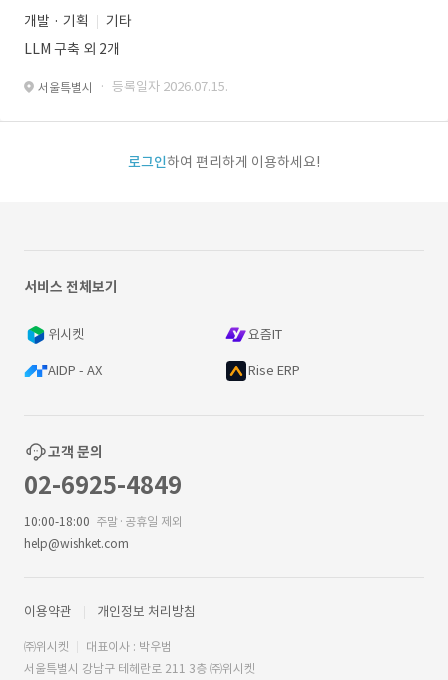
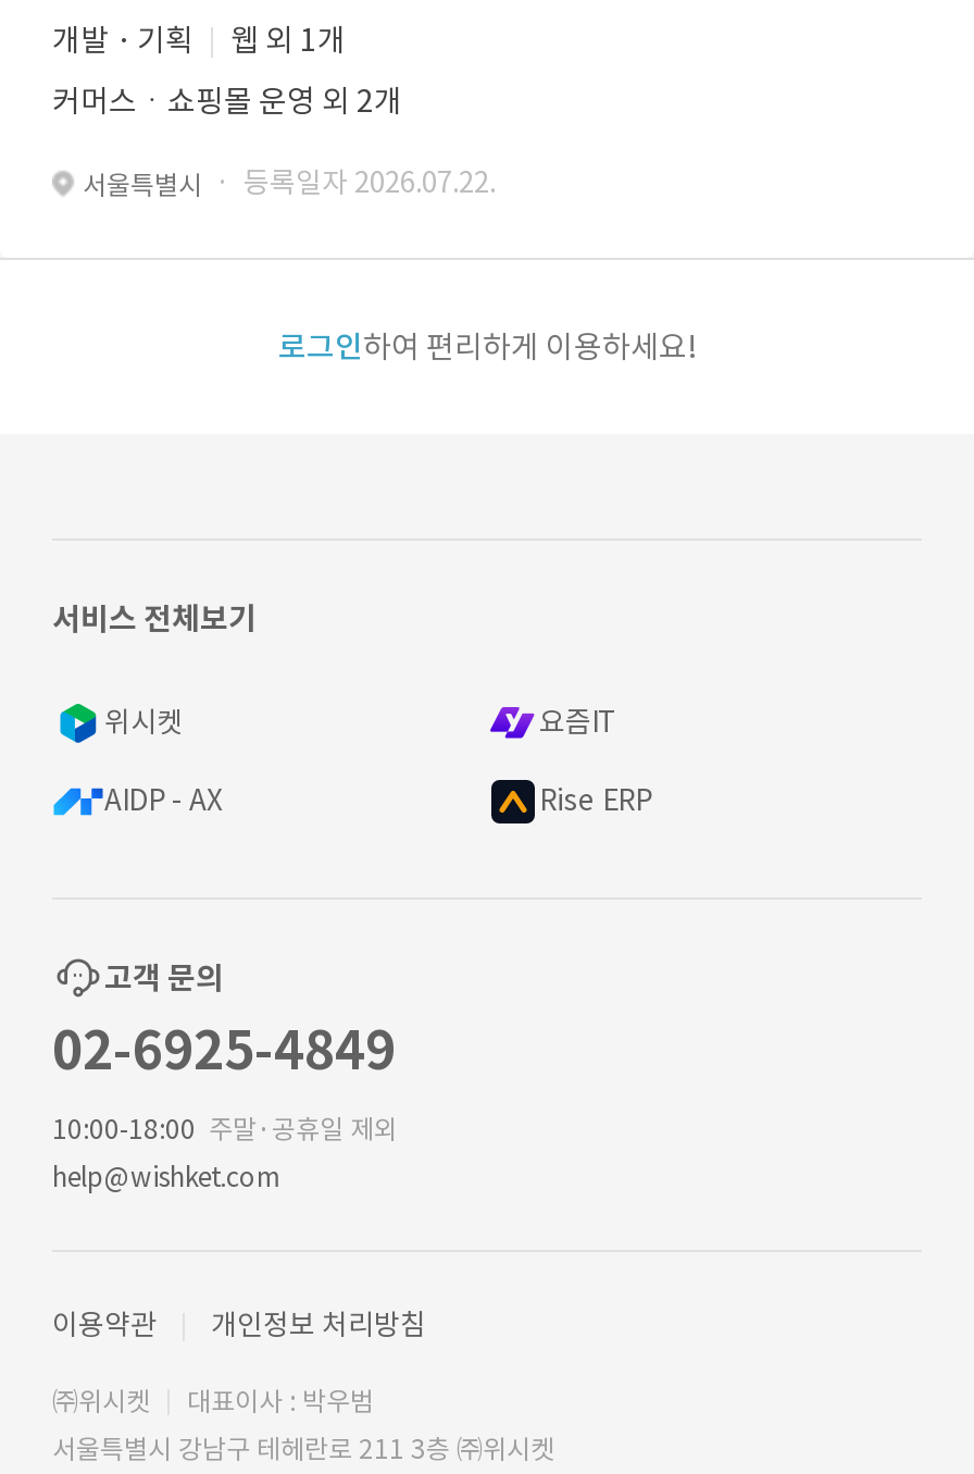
- 기타
+ 웹 외 1개

- LLM 구축 외 2개
+ 커머스ㆍ쇼핑몰 운영 외 2개

- 서울특별시 · 등록일자 2026.07.15.
+ 서울특별시 · 등록일자 2026.07.22.
